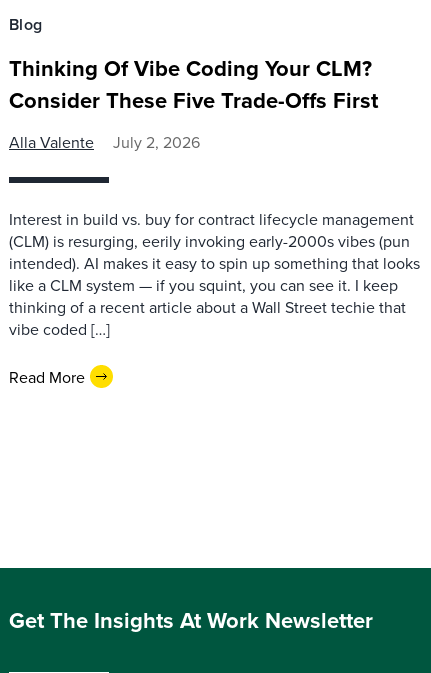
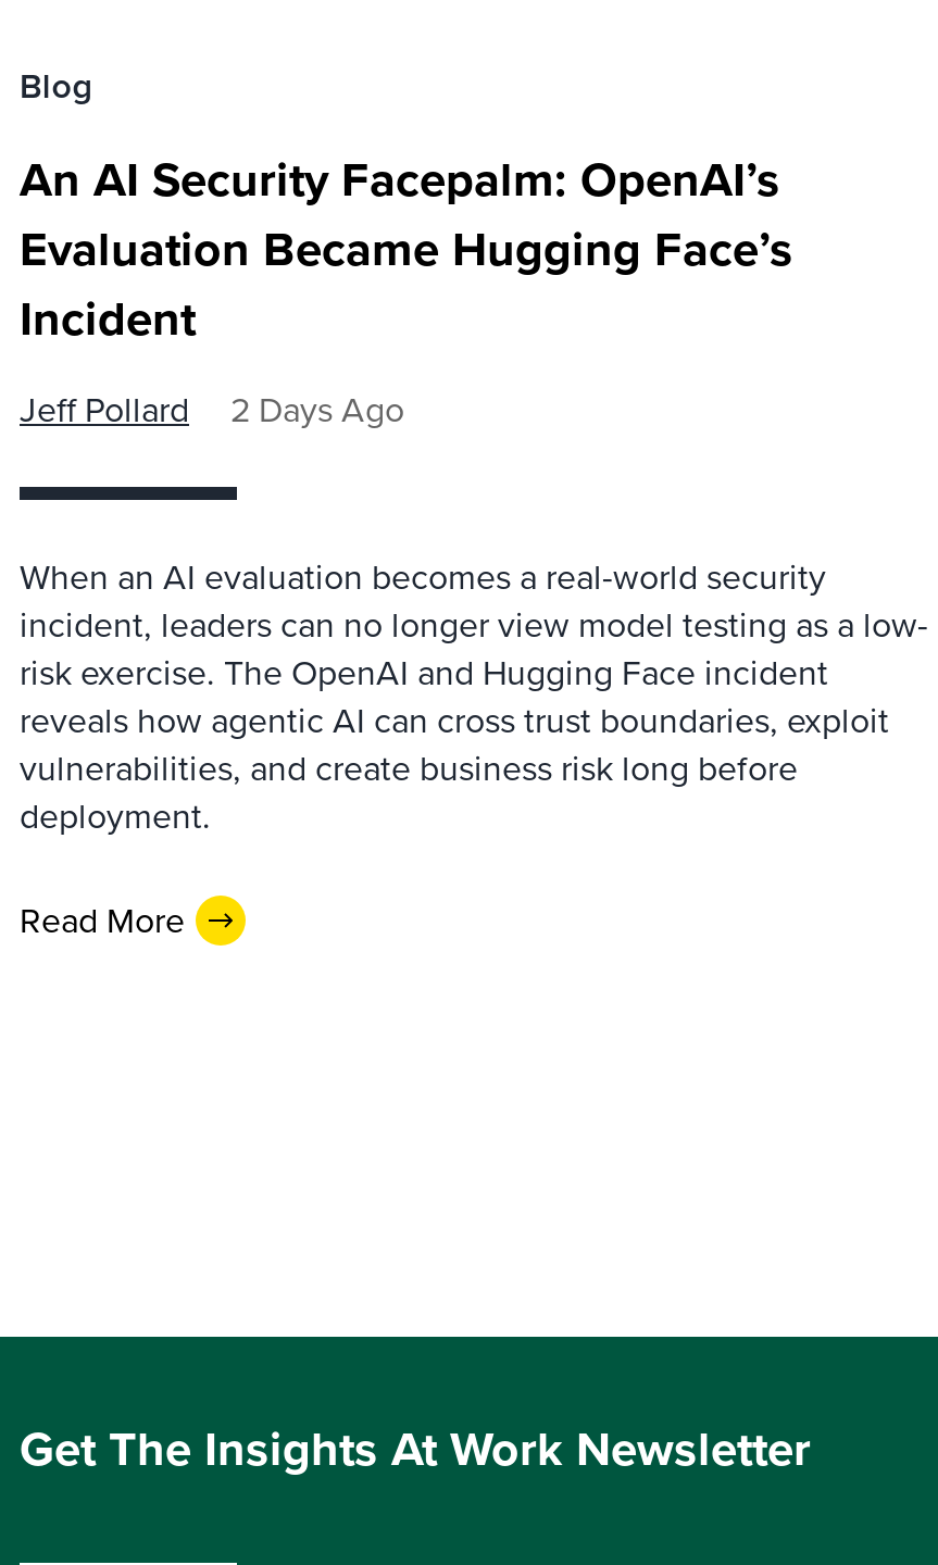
- Thinking Of Vibe Coding Your CLM?
- Consider These Five Trade-Offs First
- Alla Valente
- July 2, 2026
- Interest in build vs. buy for contract lifecycle management
- (CLM) is resurging, eerily invoking early-2000s vibes (pun
- intended). AI makes it easy to spin up something that looks
- like a CLM system — if you squint, you can see it. I keep
- thinking of a recent article about a Wall Street techie that
- vibe coded […]
+ An AI Security Facepalm: OpenAI’s
+ Evaluation Became Hugging Face’s
+ Incident
+ Jeff Pollard
+ 2 Days Ago
+ When an AI evaluation becomes a real-world security
+ incident, leaders can no longer view model testing as a low-
+ risk exercise. The OpenAI and Hugging Face incident
+ reveals how agentic AI can cross trust boundaries, exploit
+ vulnerabilities, and create business risk long before
+ deployment.
